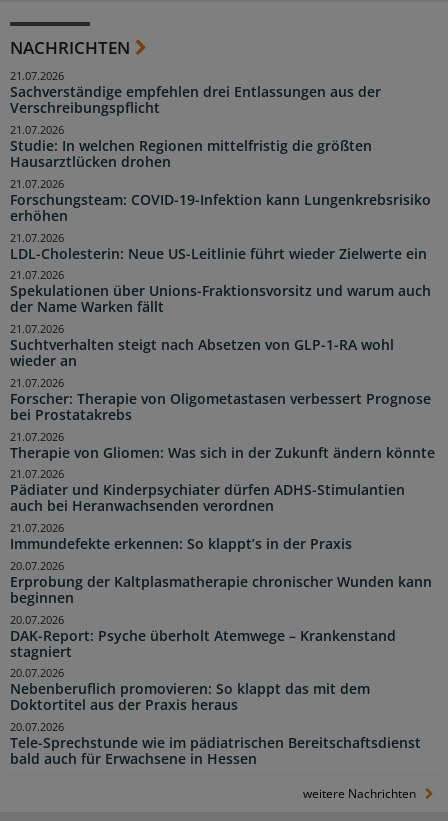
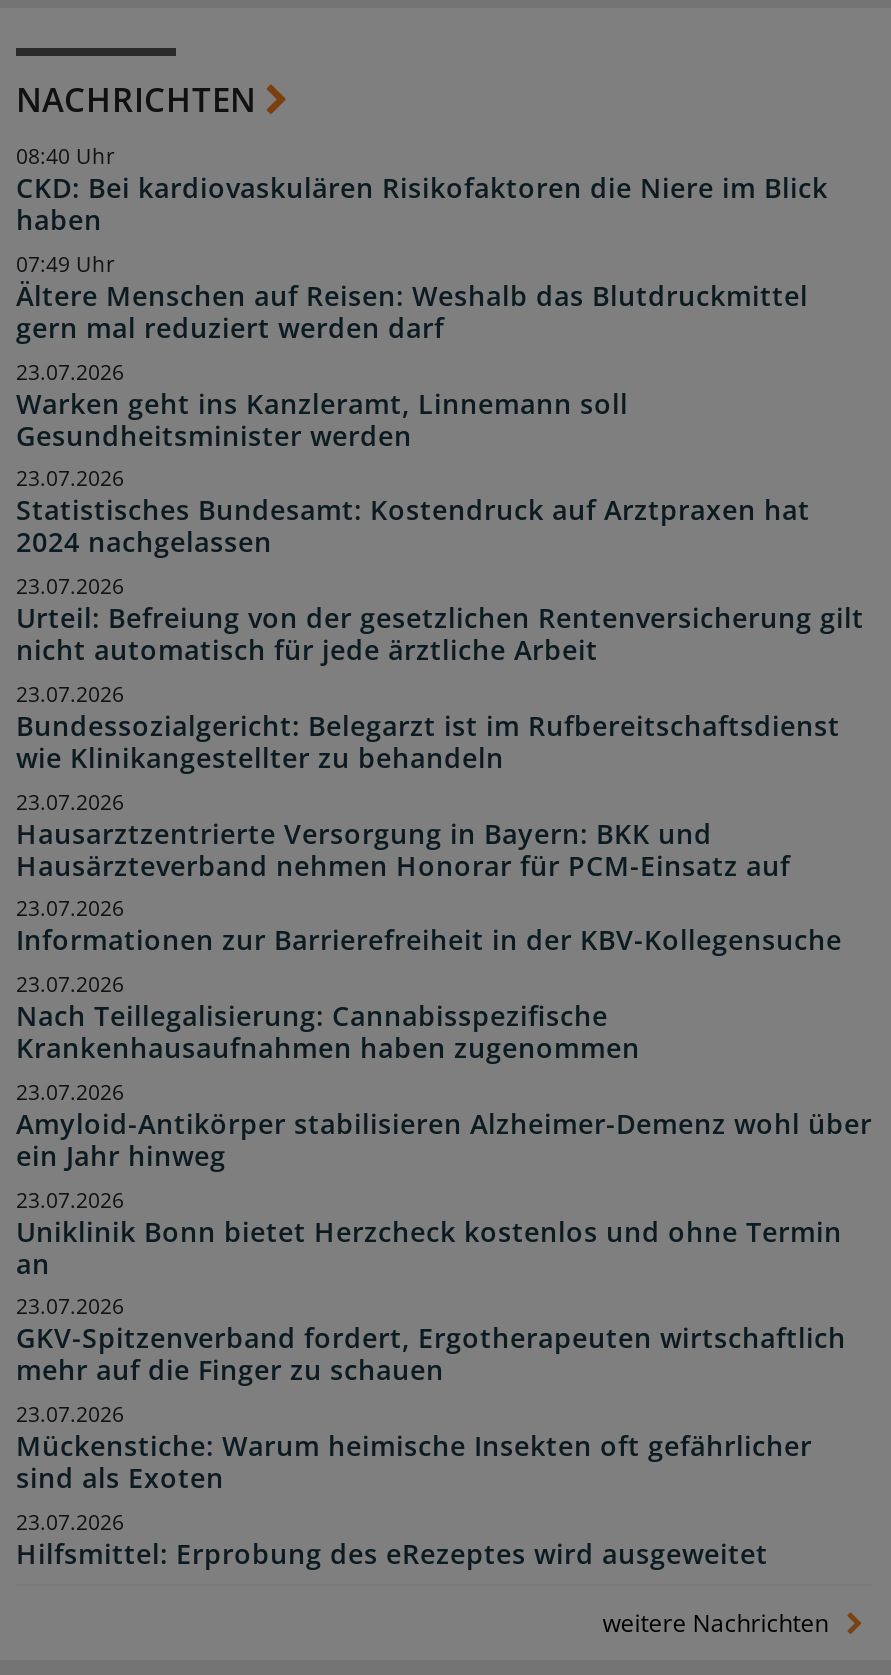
- 21.07.2026
+ 08:40 Uhr

- Sachverständige empfehlen drei Entlassungen aus der
- Verschreibungspflicht
+ CKD: Bei kardiovaskulären Risikofaktoren die Niere im Blick
+ haben

- 21.07.2026
+ 07:49 Uhr

- Studie: In welchen Regionen mittelfristig die größten
- Hausarztlücken drohen
+ Ältere Menschen auf Reisen: Weshalb das Blutdruckmittel
+ gern mal reduziert werden darf

- 21.07.2026
+ 23.07.2026

- Forschungsteam: COVID-19-Infektion kann Lungenkrebsrisiko
- erhöhen
+ Warken geht ins Kanzleramt, Linnemann soll
+ Gesundheitsminister werden

- 21.07.2026
+ 23.07.2026

- LDL-Cholesterin: Neue US-Leitlinie führt wieder Zielwerte ein
+ Statistisches Bundesamt: Kostendruck auf Arztpraxen hat
+ 2024 nachgelassen

- 21.07.2026
+ 23.07.2026

- Spekulationen über Unions-Fraktionsvorsitz und warum auch
- der Name Warken fällt
+ Urteil: Befreiung von der gesetzlichen Rentenversicherung gilt
+ nicht automatisch für jede ärztliche Arbeit

- 21.07.2026
+ 23.07.2026

- Suchtverhalten steigt nach Absetzen von GLP-1-RA wohl
- wieder an
+ Bundessozialgericht: Belegarzt ist im Rufbereitschaftsdienst
+ wie Klinikangestellter zu behandeln

- 21.07.2026
+ 23.07.2026

- Forscher: Therapie von Oligometastasen verbessert Prognose
- bei Prostatakrebs
+ Hausarztzentrierte Versorgung in Bayern: BKK und
+ Hausärzteverband nehmen Honorar für PCM-Einsatz auf

- 21.07.2026
+ 23.07.2026

- Therapie von Gliomen: Was sich in der Zukunft ändern könnte
+ Informationen zur Barrierefreiheit in der KBV-Kollegensuche

- 21.07.2026
+ 23.07.2026

- Pädiater und Kinderpsychiater dürfen ADHS-Stimulantien
- auch bei Heranwachsenden verordnen
+ Nach Teillegalisierung: Cannabisspezifische
+ Krankenhausaufnahmen haben zugenommen

- 21.07.2026
+ 23.07.2026

- Immundefekte erkennen: So klappt’s in der Praxis
+ Amyloid-Antikörper stabilisieren Alzheimer-Demenz wohl über
+ ein Jahr hinweg

- 20.07.2026
+ 23.07.2026

- Erprobung der Kaltplasmatherapie chronischer Wunden kann
- beginnen
+ Uniklinik Bonn bietet Herzcheck kostenlos und ohne Termin
+ an

- 20.07.2026
+ 23.07.2026

- DAK-Report: Psyche überholt Atemwege – Krankenstand
- stagniert
+ GKV-Spitzenverband fordert, Ergotherapeuten wirtschaftlich
+ mehr auf die Finger zu schauen

- 20.07.2026
+ 23.07.2026

- Nebenberuflich promovieren: So klappt das mit dem
- Doktortitel aus der Praxis heraus
+ Mückenstiche: Warum heimische Insekten oft gefährlicher
+ sind als Exoten

- 20.07.2026
+ 23.07.2026

- Tele-Sprechstunde wie im pädiatrischen Bereitschaftsdienst
- bald auch für Erwachsene in Hessen
+ Hilfsmittel: Erprobung des eRezeptes wird ausgeweitet
